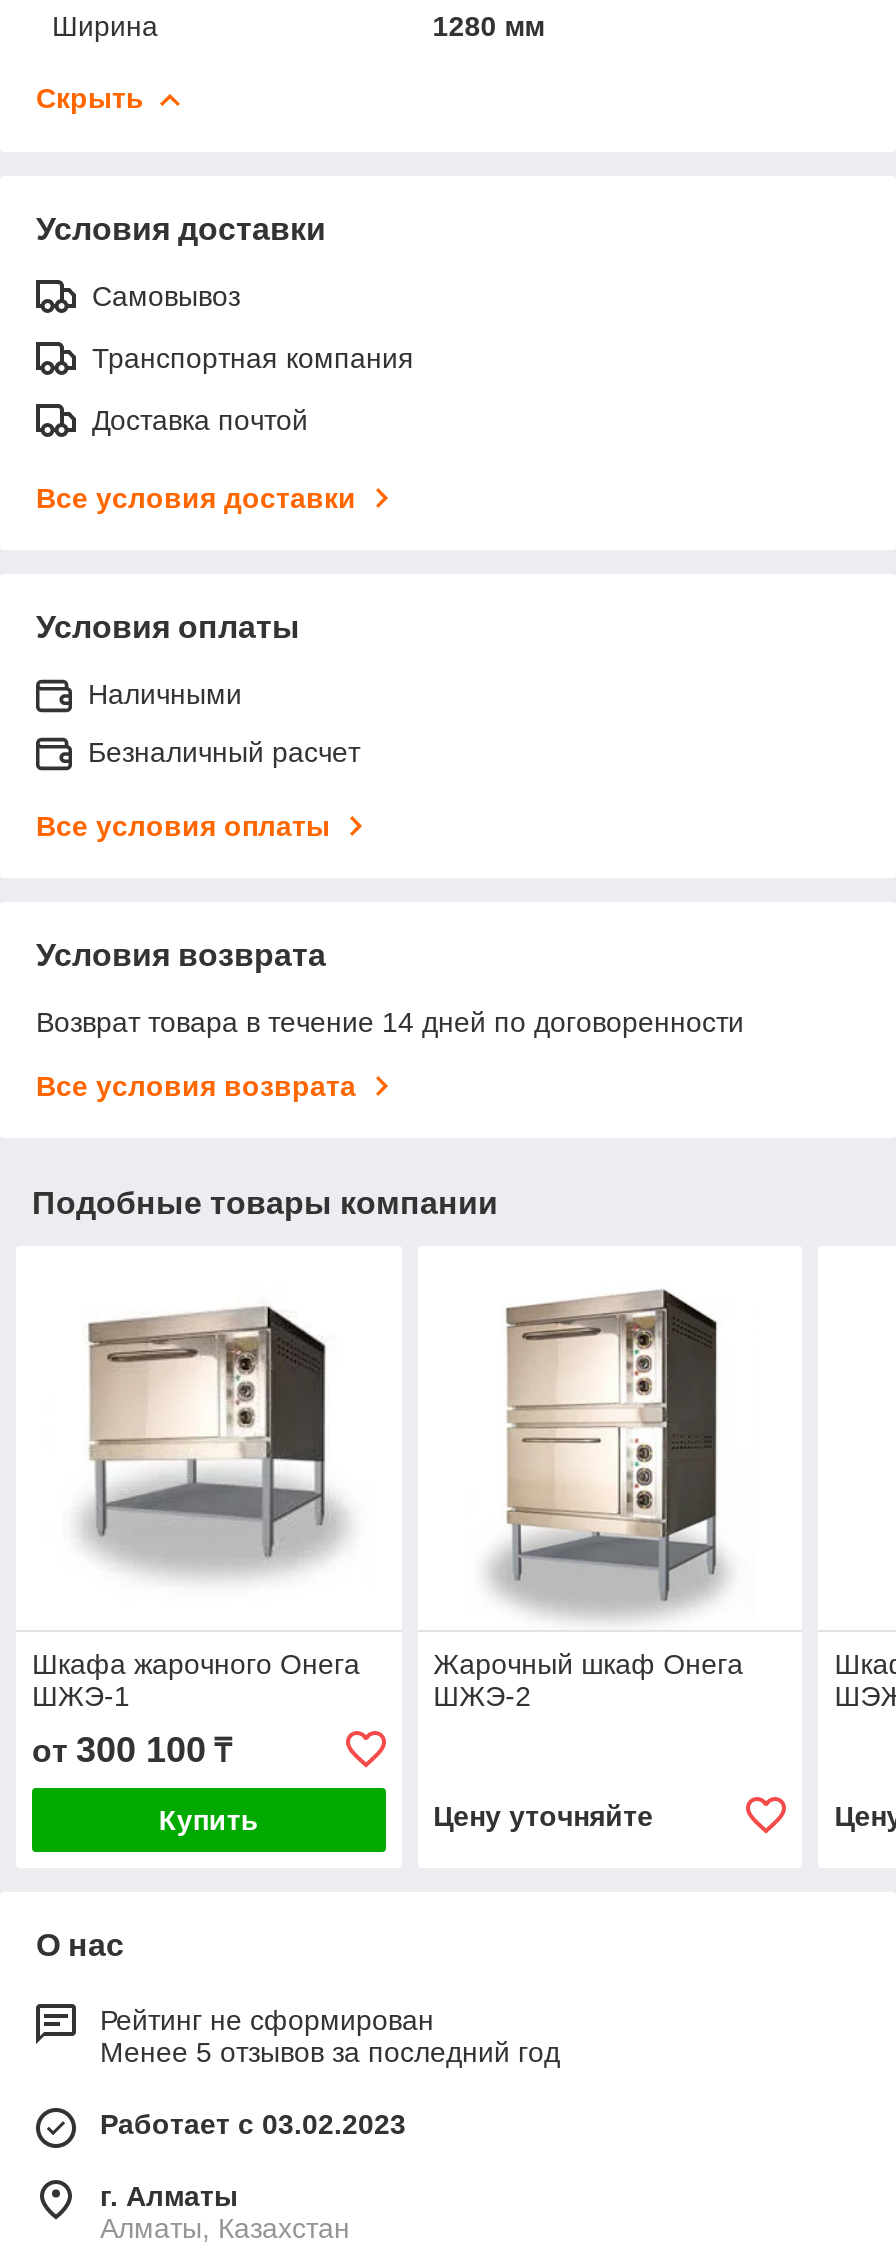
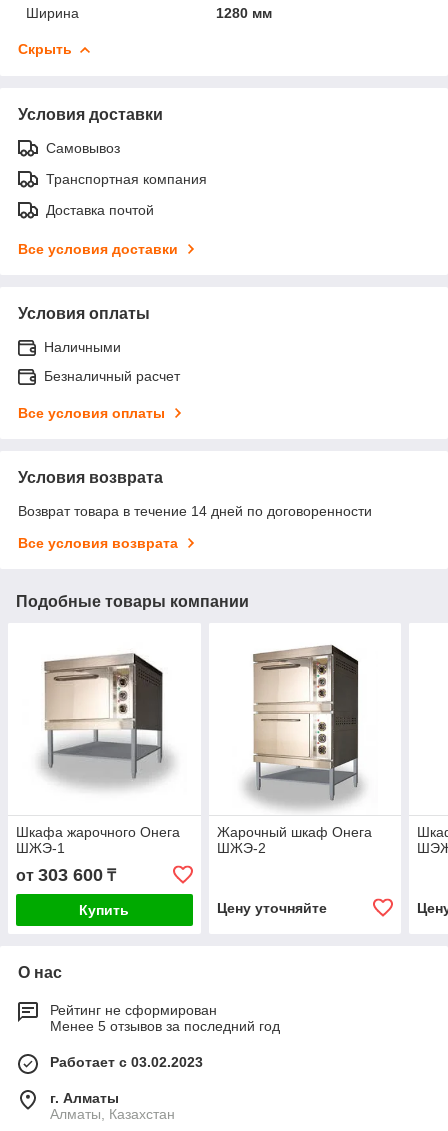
- от 300 100 ₸
+ от 303 600 ₸
